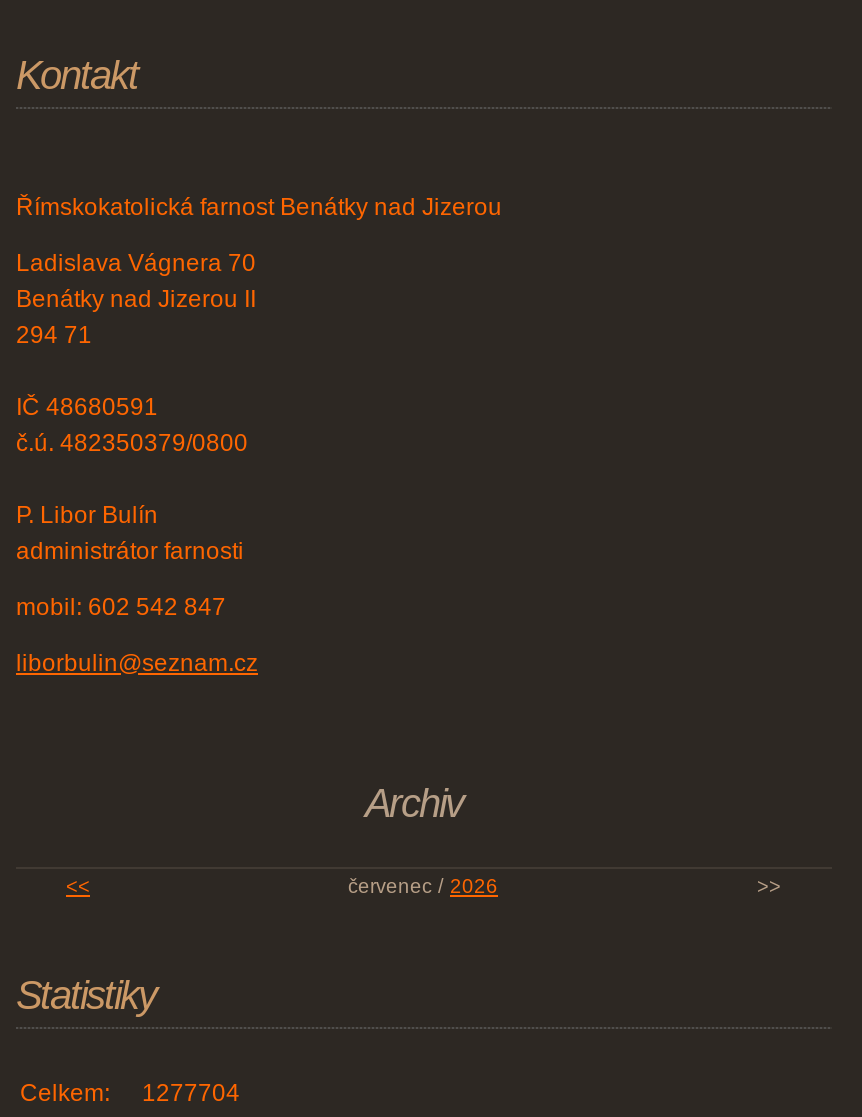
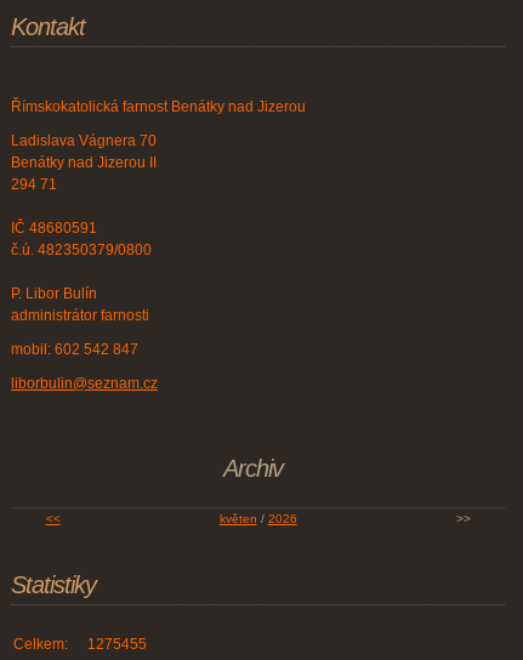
- červenec / 2026
+ květen / 2026

- Celkem: 1277704
+ Celkem: 1275455
